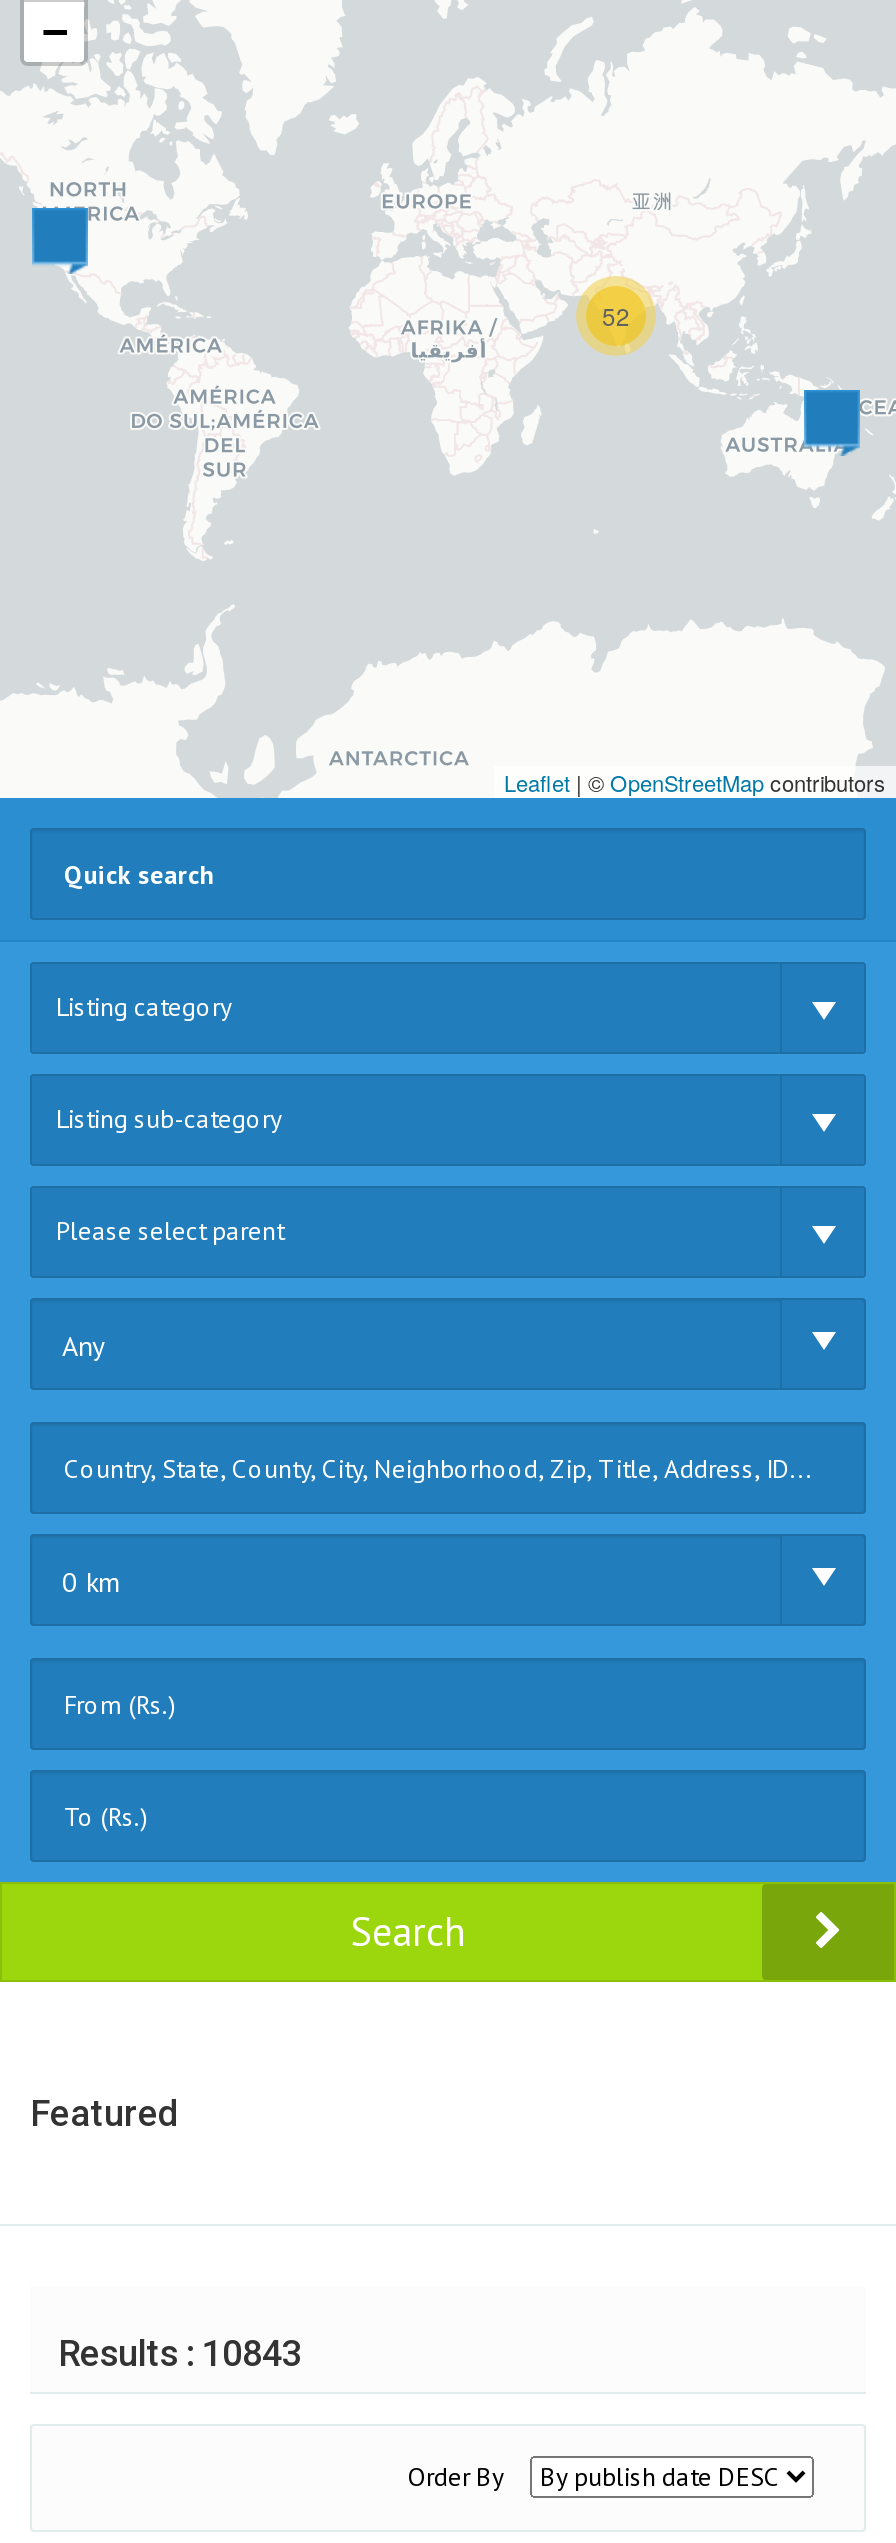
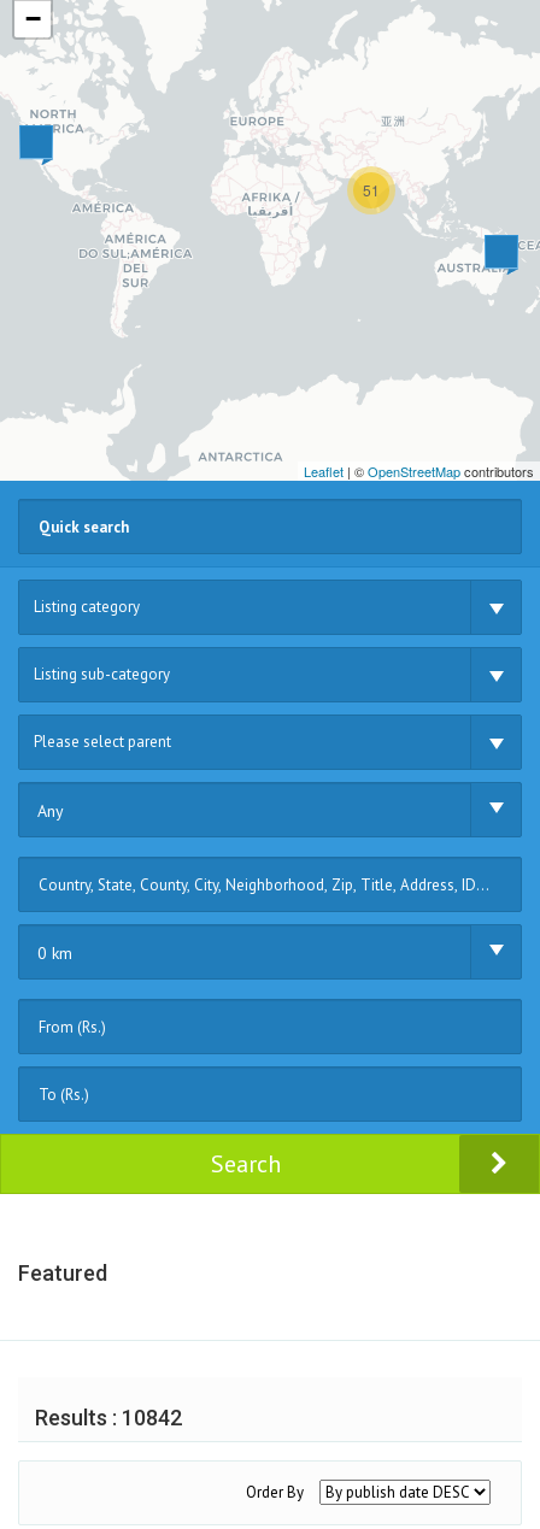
- 52
+ 51

- Results : 10843
+ Results : 10842
